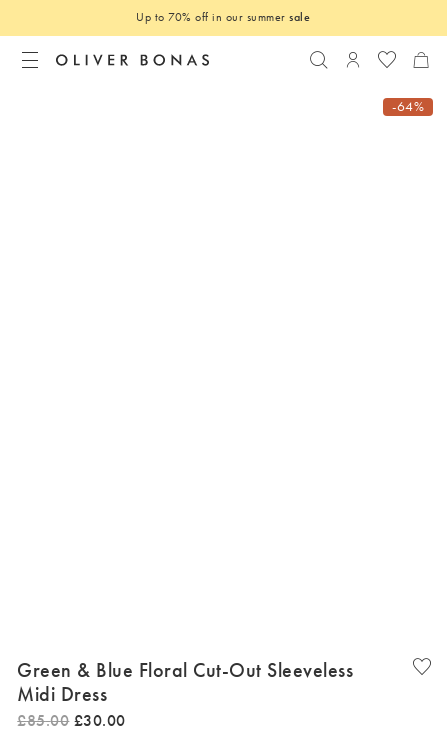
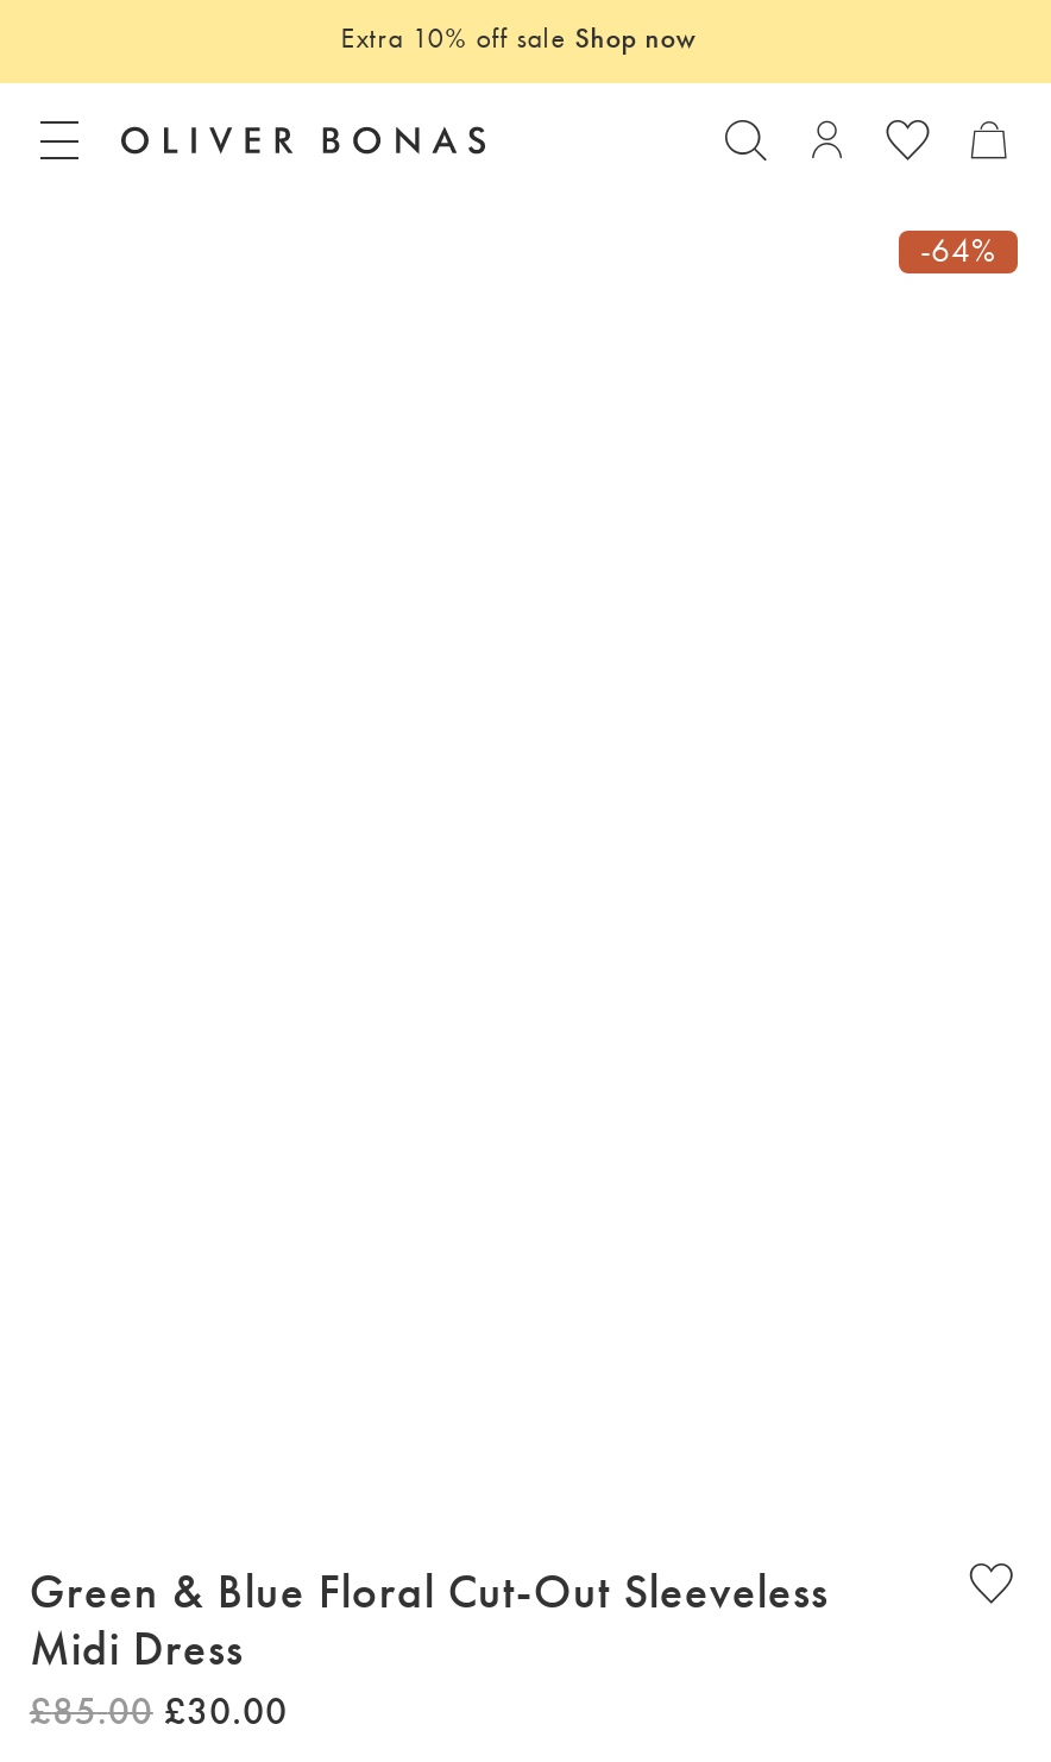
- Up to 70% off in our summer sale
+ Extra 10% off sale Shop now
